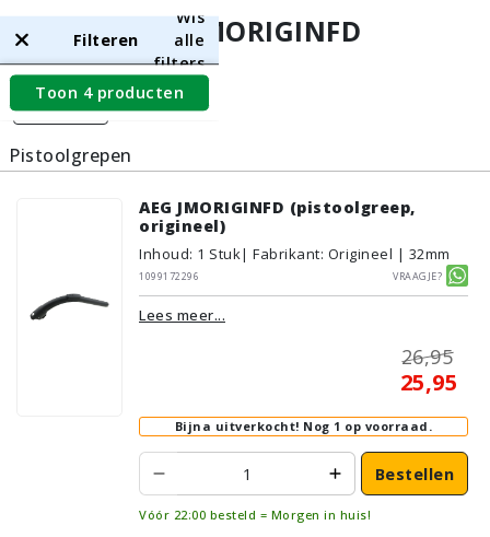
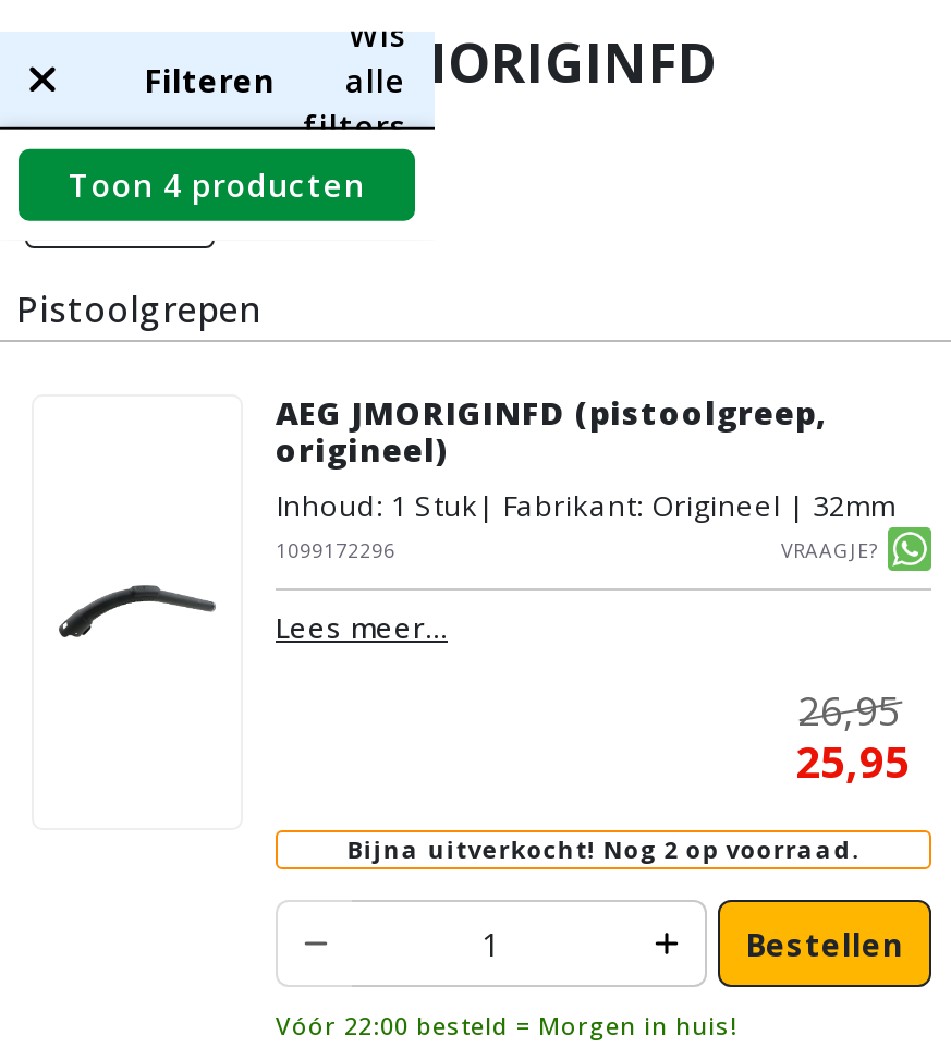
- Bijna uitverkocht!Nog 1 op voorraad.
+ Bijna uitverkocht!Nog 2 op voorraad.
